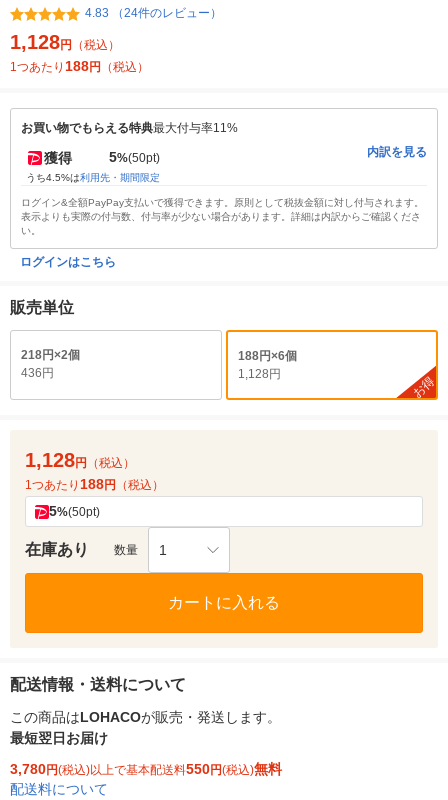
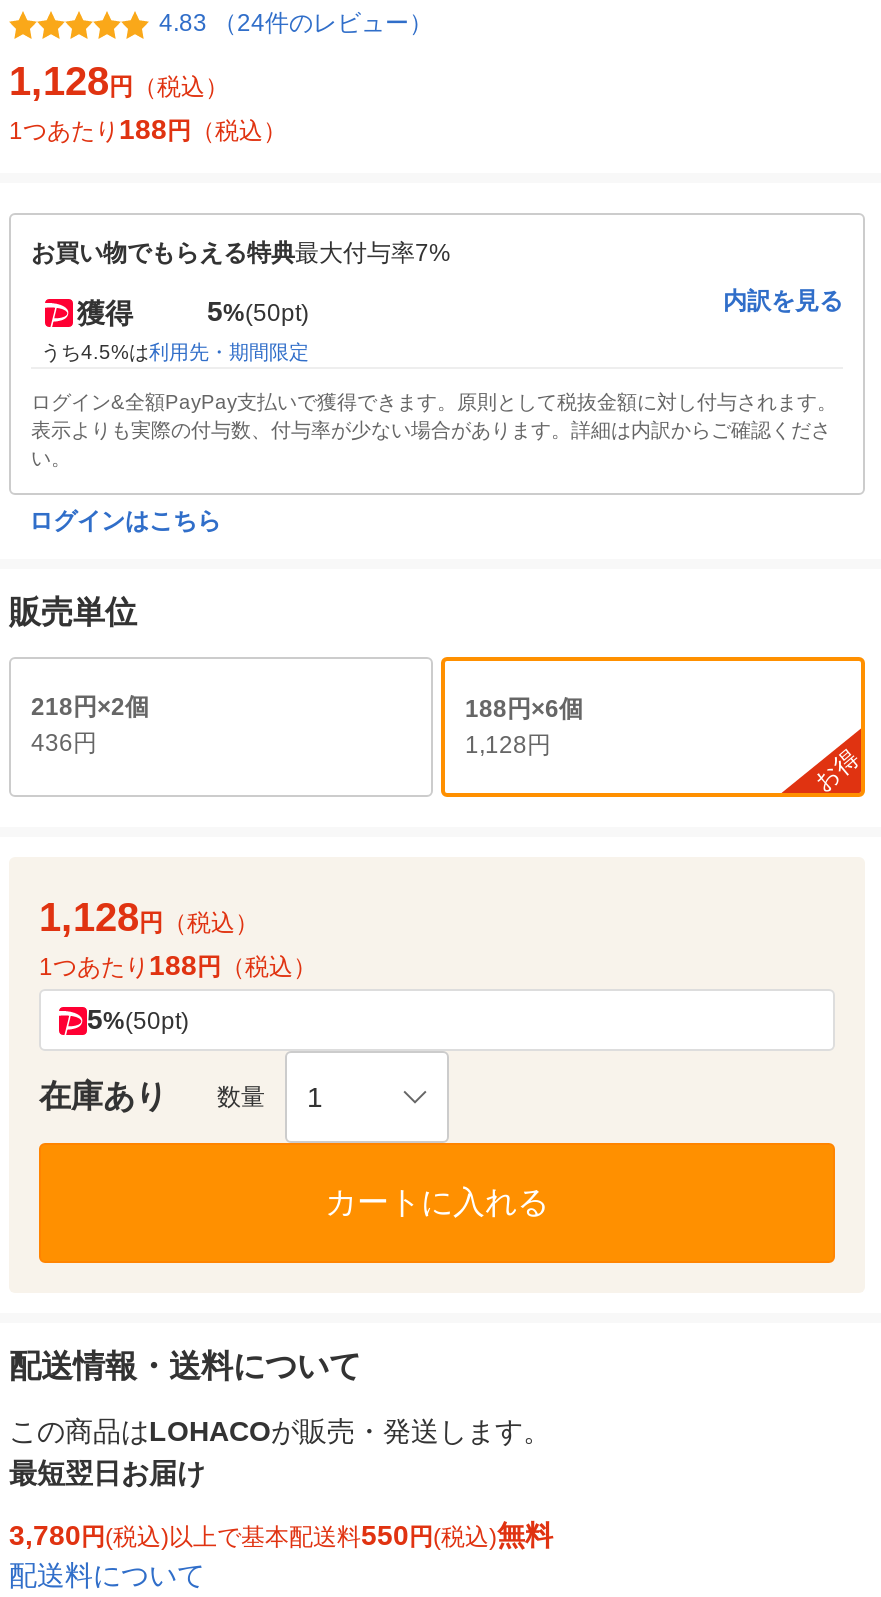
- お買い物でもらえる特典最大付与率11%
+ お買い物でもらえる特典最大付与率7%
